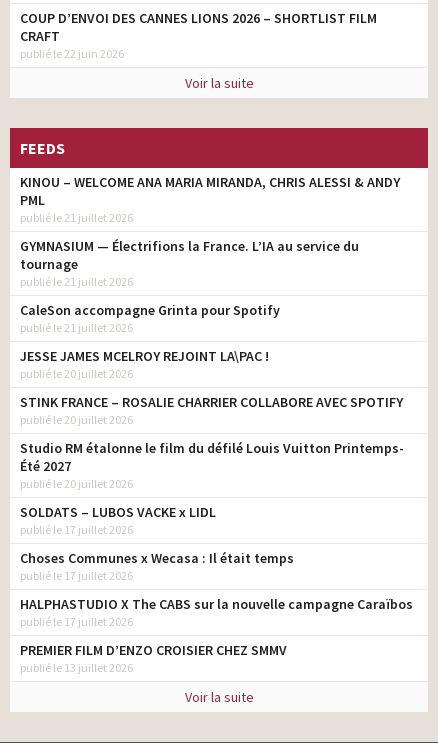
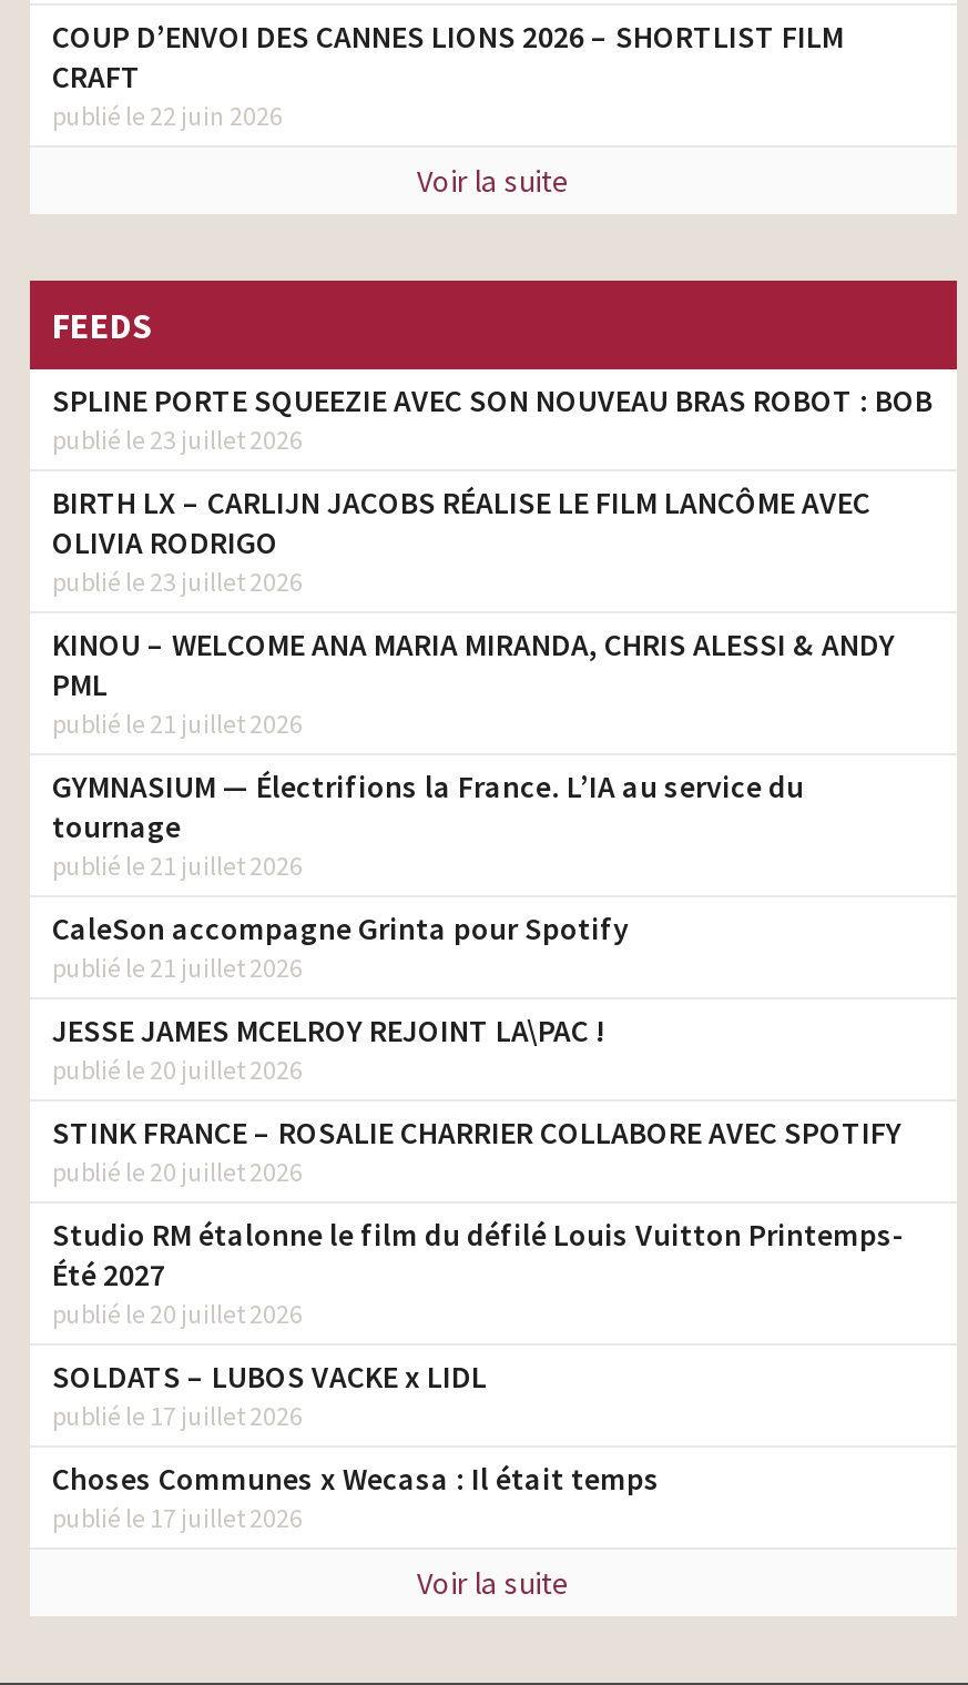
+ SPLINE PORTE SQUEEZIE AVEC SON NOUVEAU BRAS ROBOT : BOB
+ publié le 23 juillet 2026
+ BIRTH LX – CARLIJN JACOBS RÉALISE LE FILM LANCÔME AVEC
+ OLIVIA RODRIGO
+ publié le 23 juillet 2026

moved down: KINOU – WELCOME ANA MARIA MIRANDA, CHRIS ALESSI & ANDY | PML | publié le 21 juillet 2026 | ... | Choses Communes x Wecasa : Il était temps | publié le 17 juillet 2026

- HALPHASTUDIO X The CABS sur la nouvelle campagne Caraïbos
- publié le 17 juillet 2026
- PREMIER FILM D’ENZO CROISIER CHEZ SMMV
- publié le 13 juillet 2026
